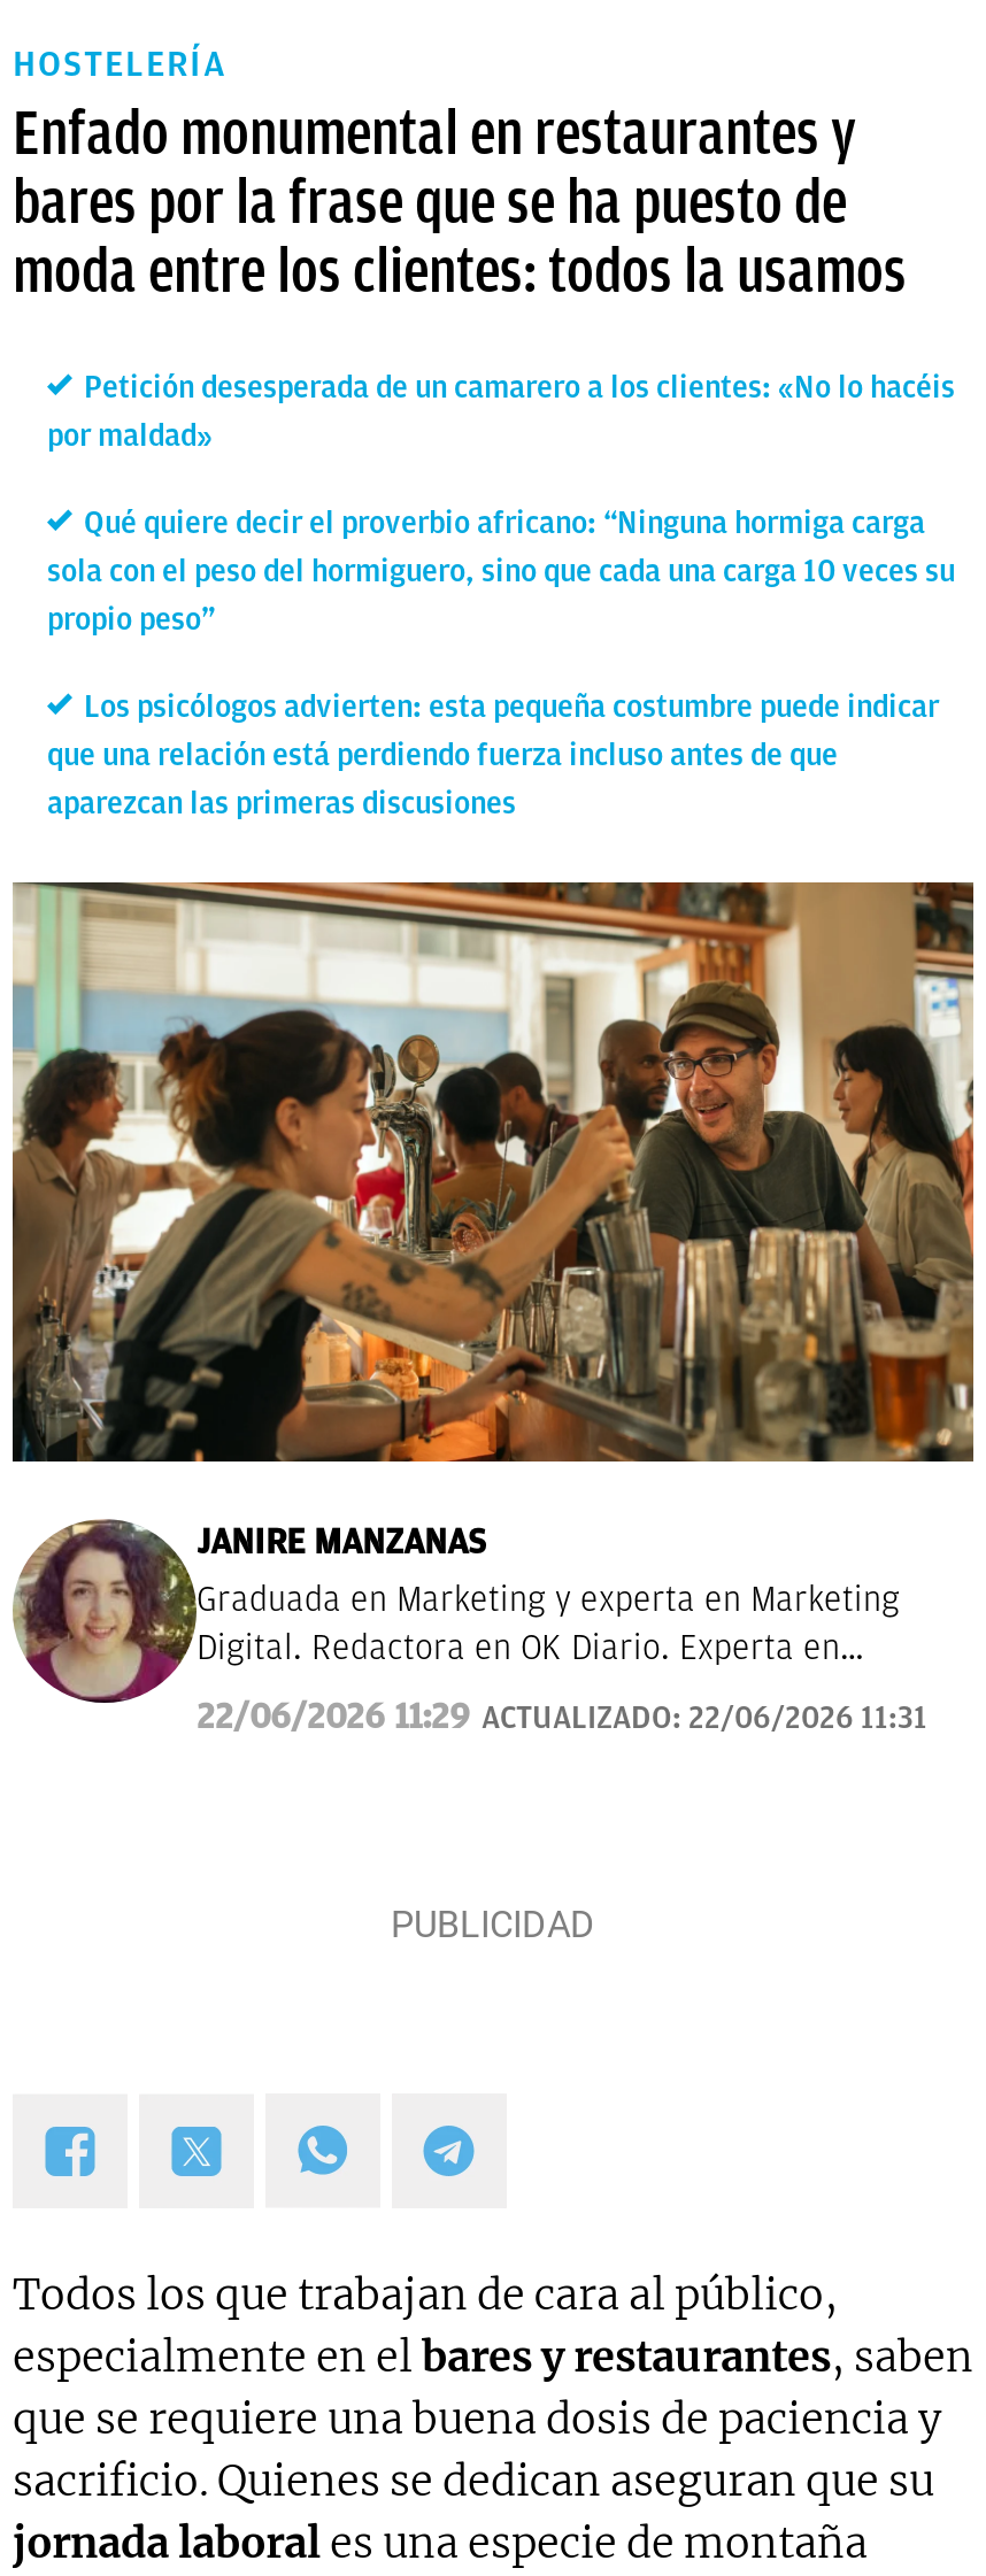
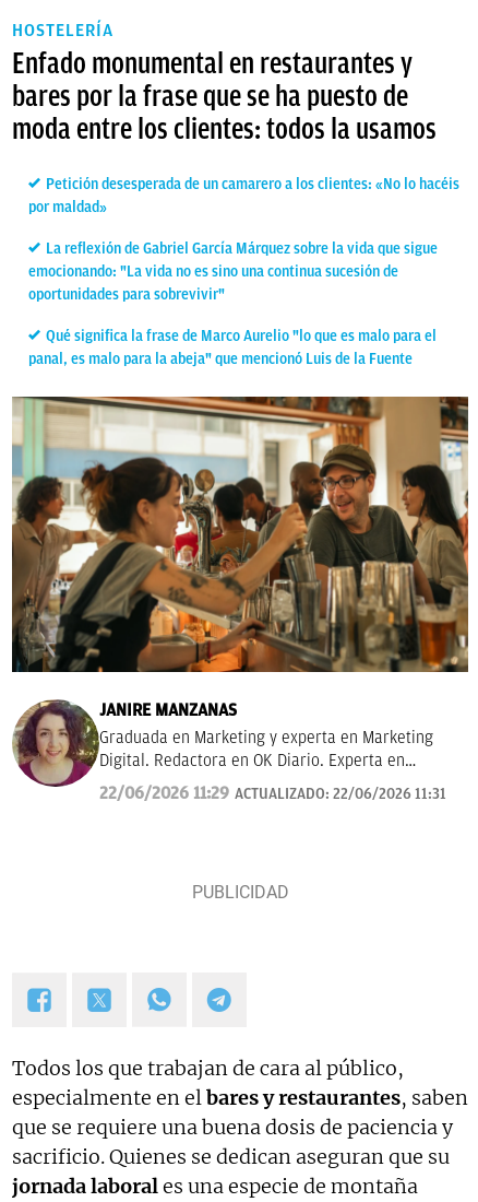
- Qué quiere decir el proverbio africano: “Ninguna hormiga carga
- sola con el peso del hormiguero, sino que cada una carga 10 veces su
- propio peso”
+ La reflexión de Gabriel García Márquez sobre la vida que sigue
+ emocionando: "La vida no es sino una continua sucesión de
+ oportunidades para sobrevivir"

- Los psicólogos advierten: esta pequeña costumbre puede indicar
- que una relación está perdiendo fuerza incluso antes de que
- aparezcan las primeras discusiones
+ Qué significa la frase de Marco Aurelio "lo que es malo para el
+ panal, es malo para la abeja" que mencionó Luis de la Fuente
